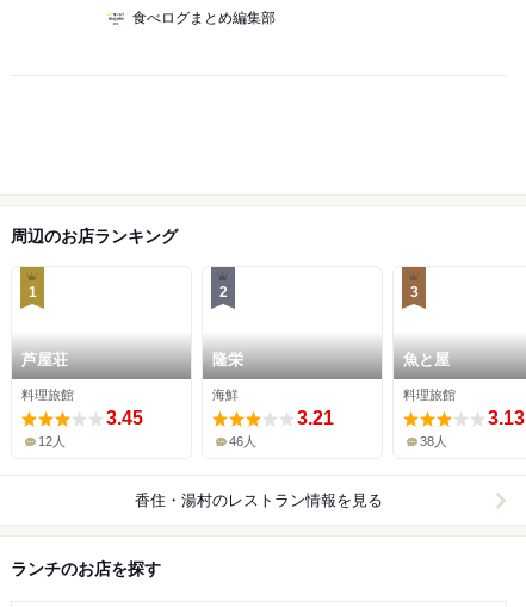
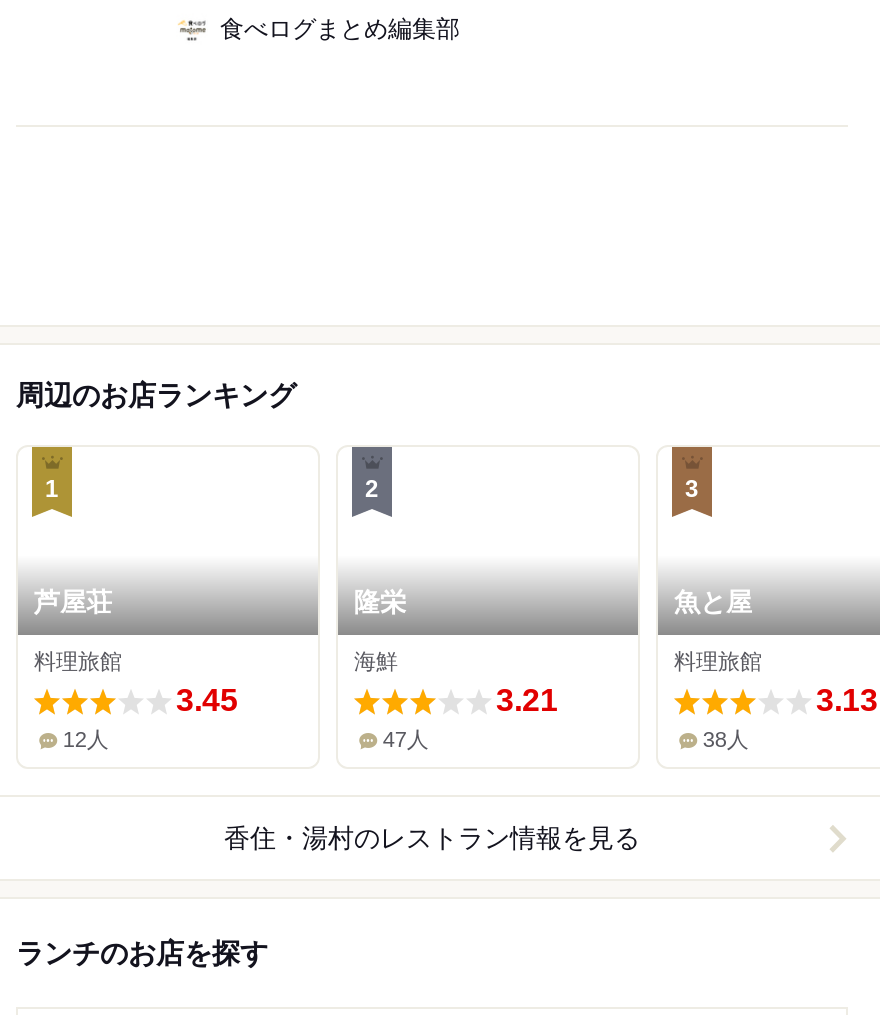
- 46人
+ 47人
